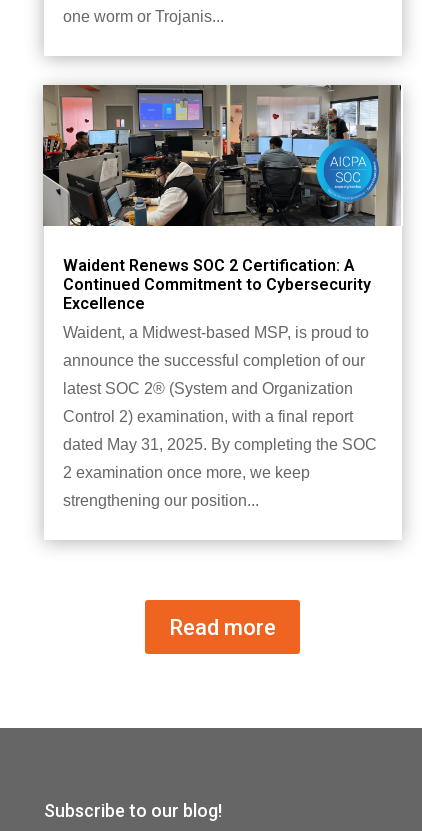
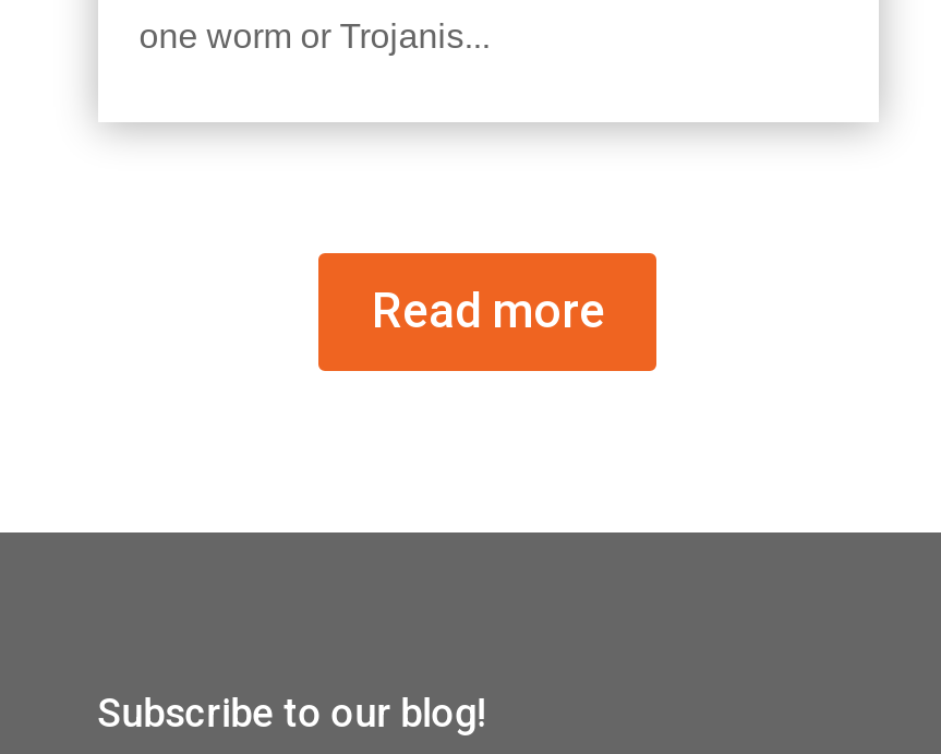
- [image]
- Waident Renews SOC 2 Certification: A
- Continued Commitment to Cybersecurity
- Excellence
- Waident, a Midwest-based MSP, is proud to
- announce the successful completion of our
- latest SOC 2® (System and Organization
- Control 2) examination, with a final report
- dated May 31, 2025. By completing the SOC
- 2 examination once more, we keep
- strengthening our position...
